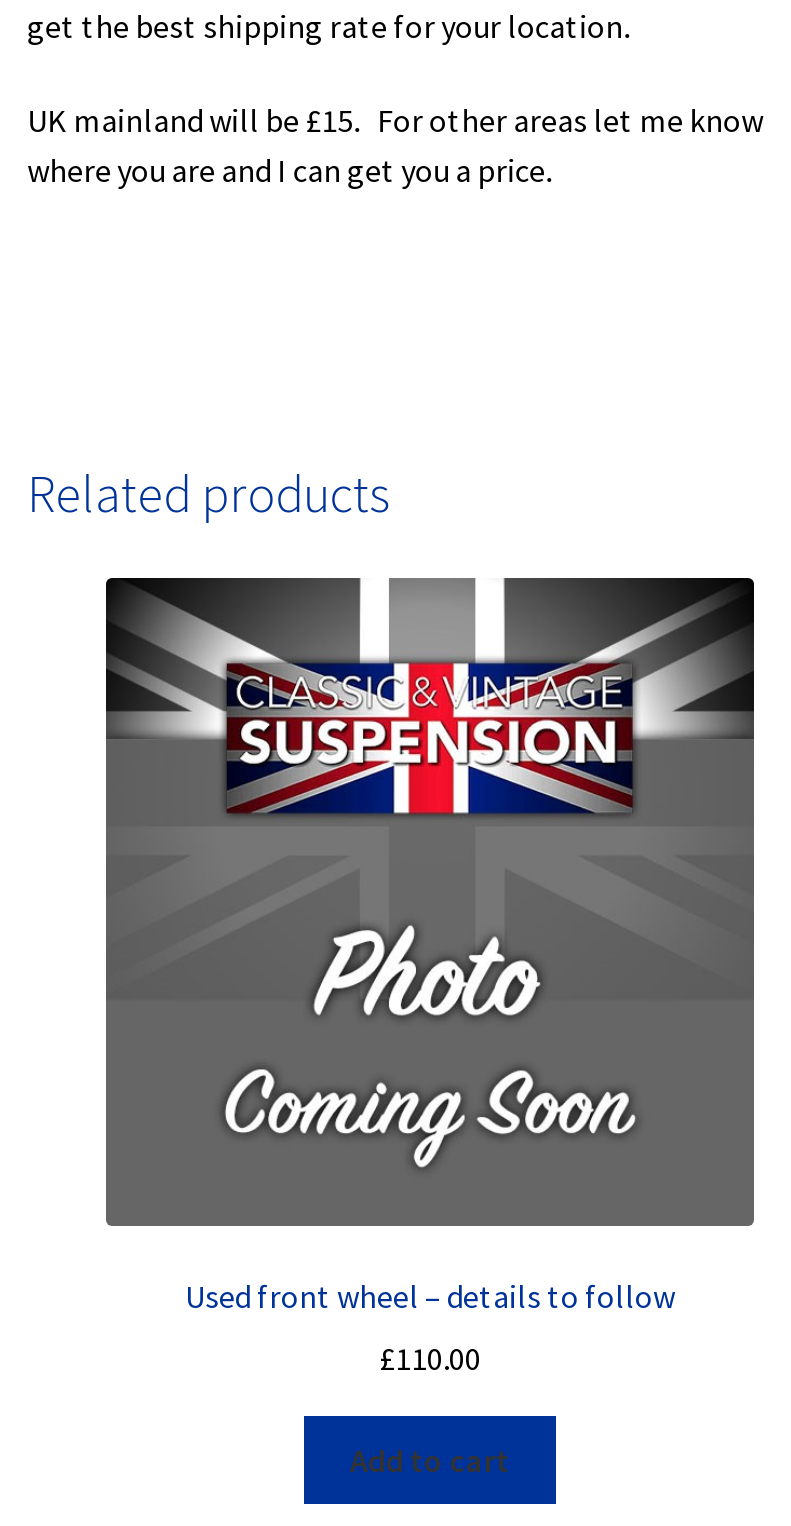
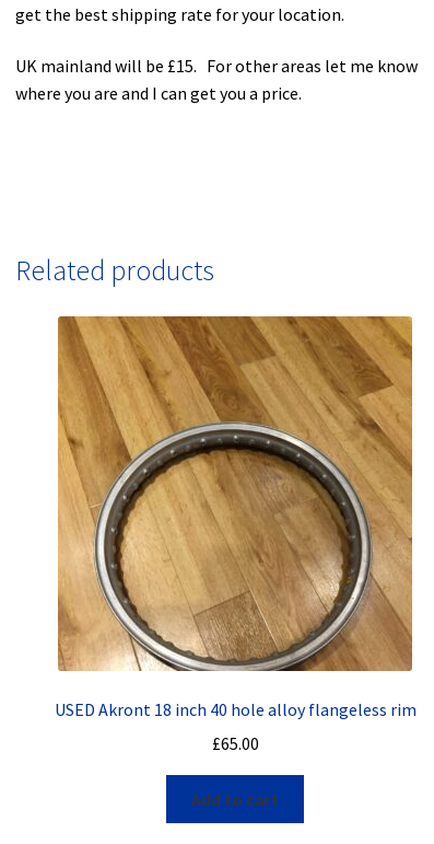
- [image]
- Used front wheel – details to follow
+ [image]
+ USED Akront 18 inch 40 hole alloy flangeless rim

- £110.00
+ £65.00
